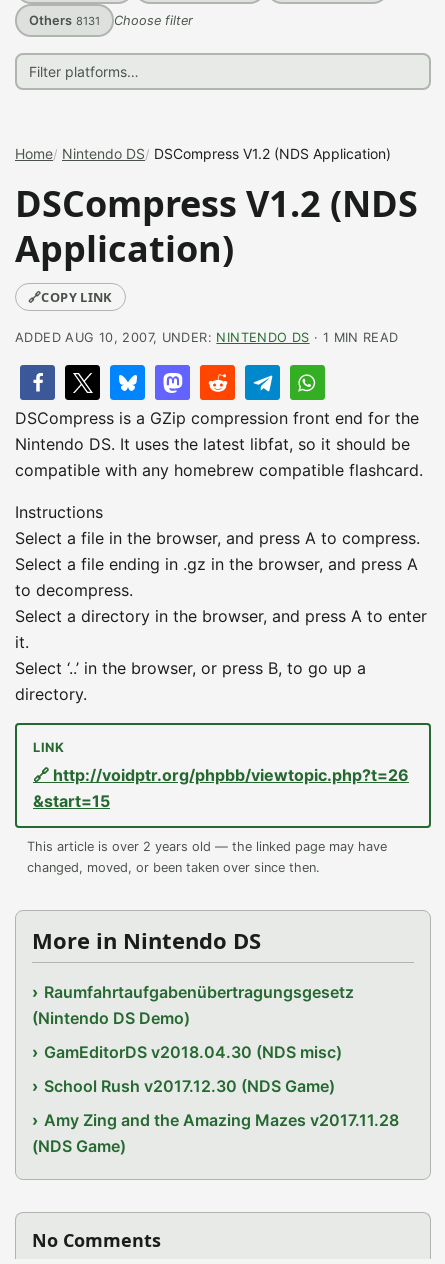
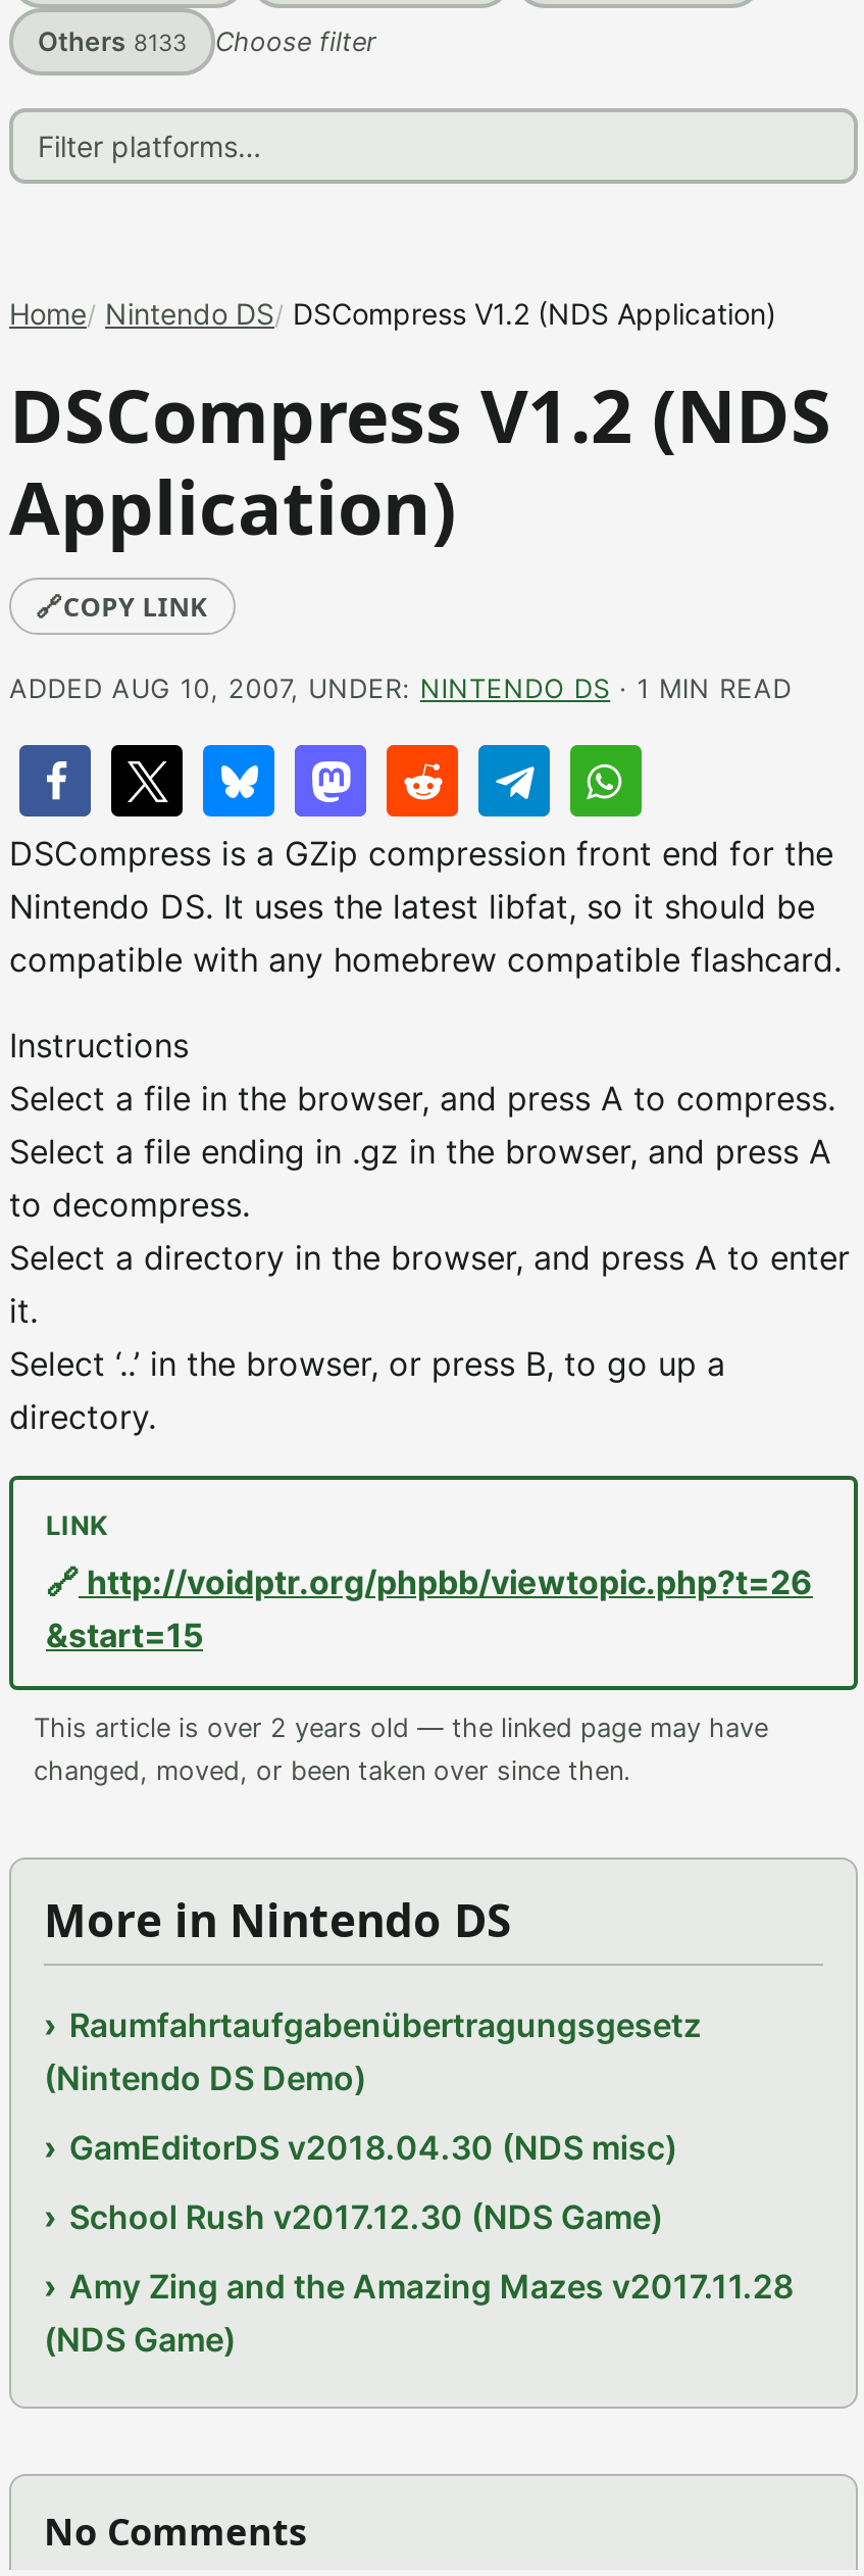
- Others 8131 Choose filter
+ Others 8133 Choose filter
